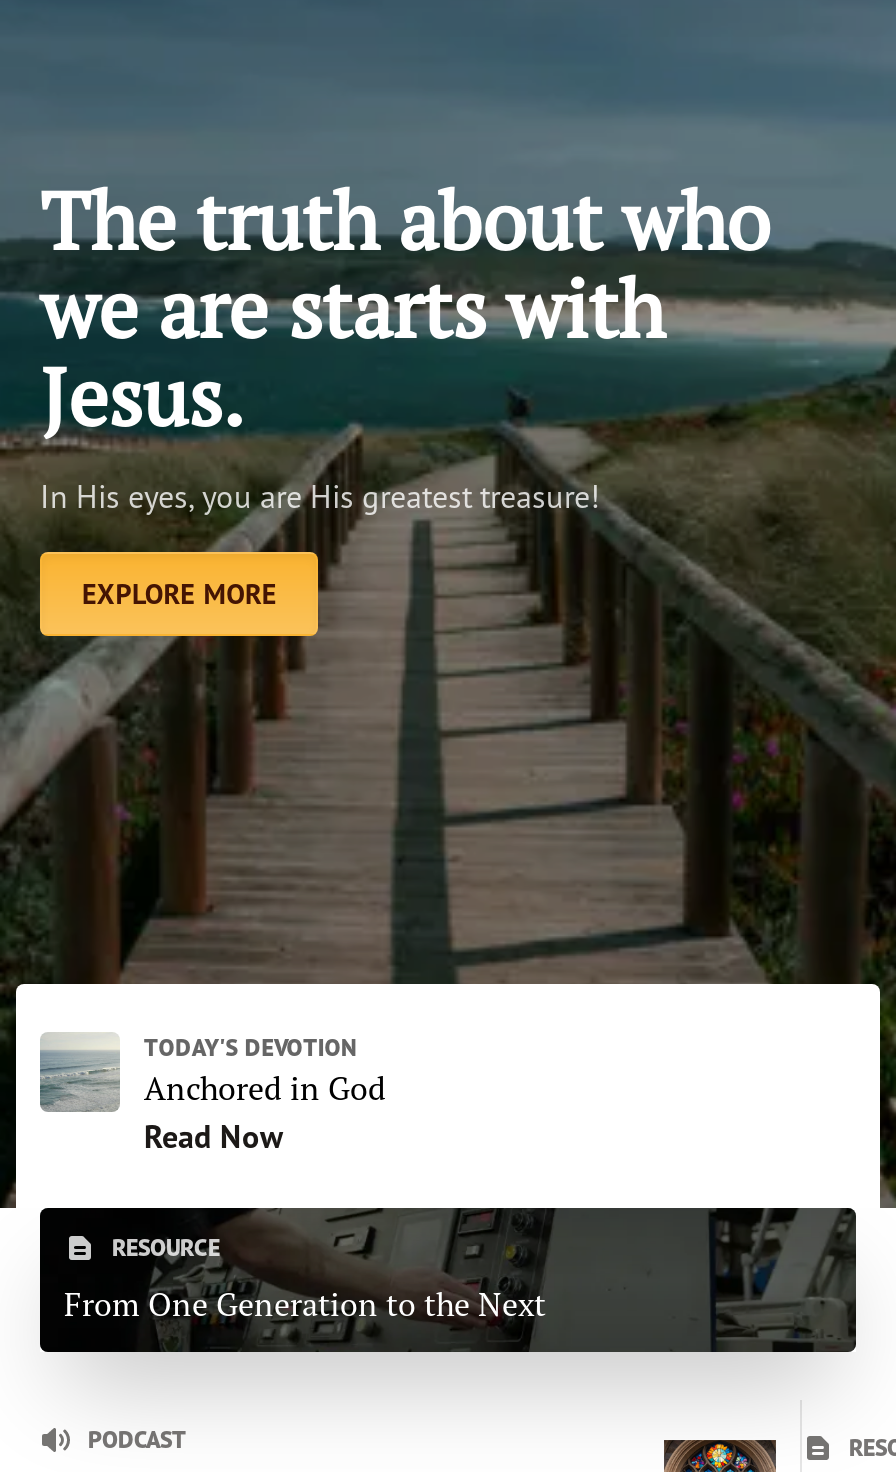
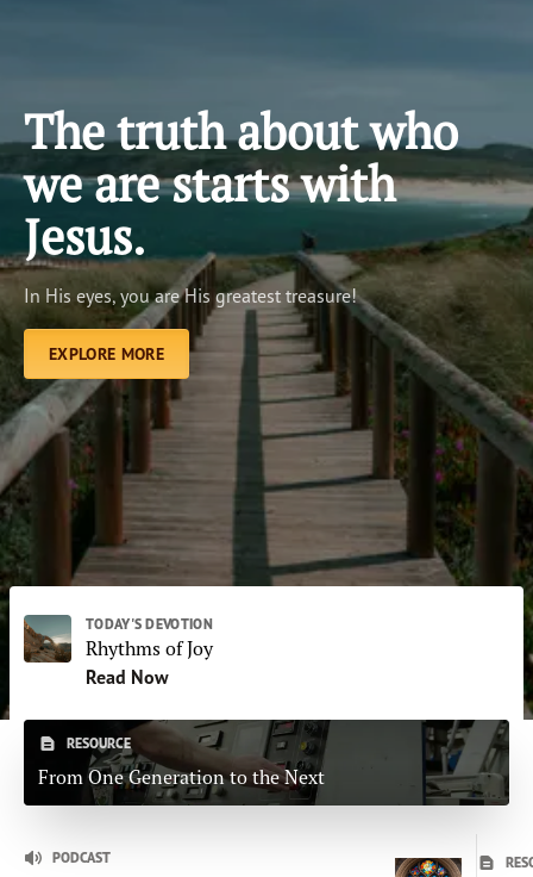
- [image]
- Anchored in God
+ [image]
+ Rhythms of Joy
